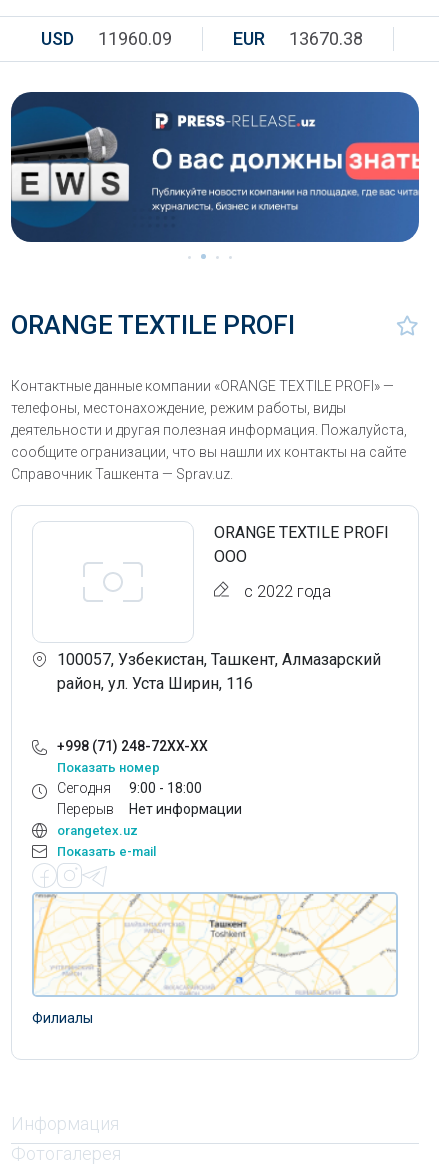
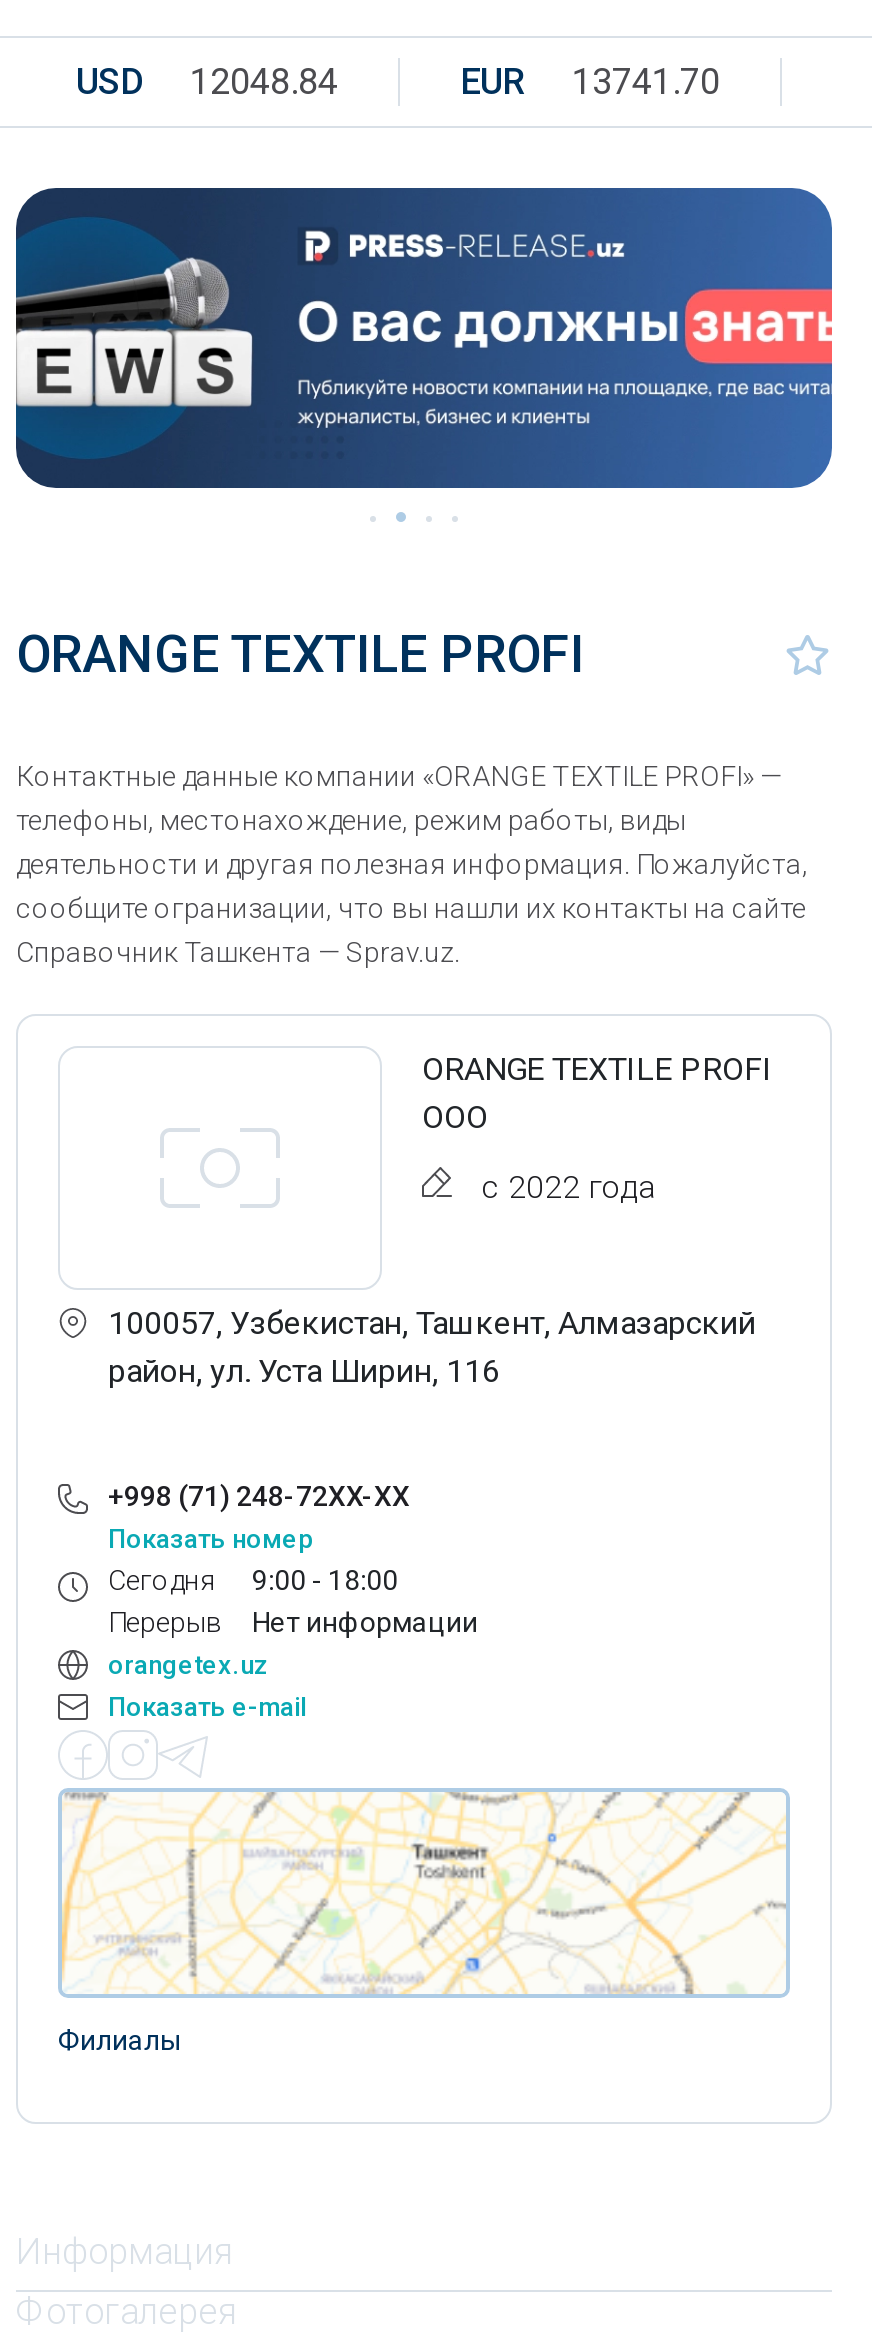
- USD 11960.09
+ USD 12048.84

- EUR 13670.38
+ EUR 13741.70
